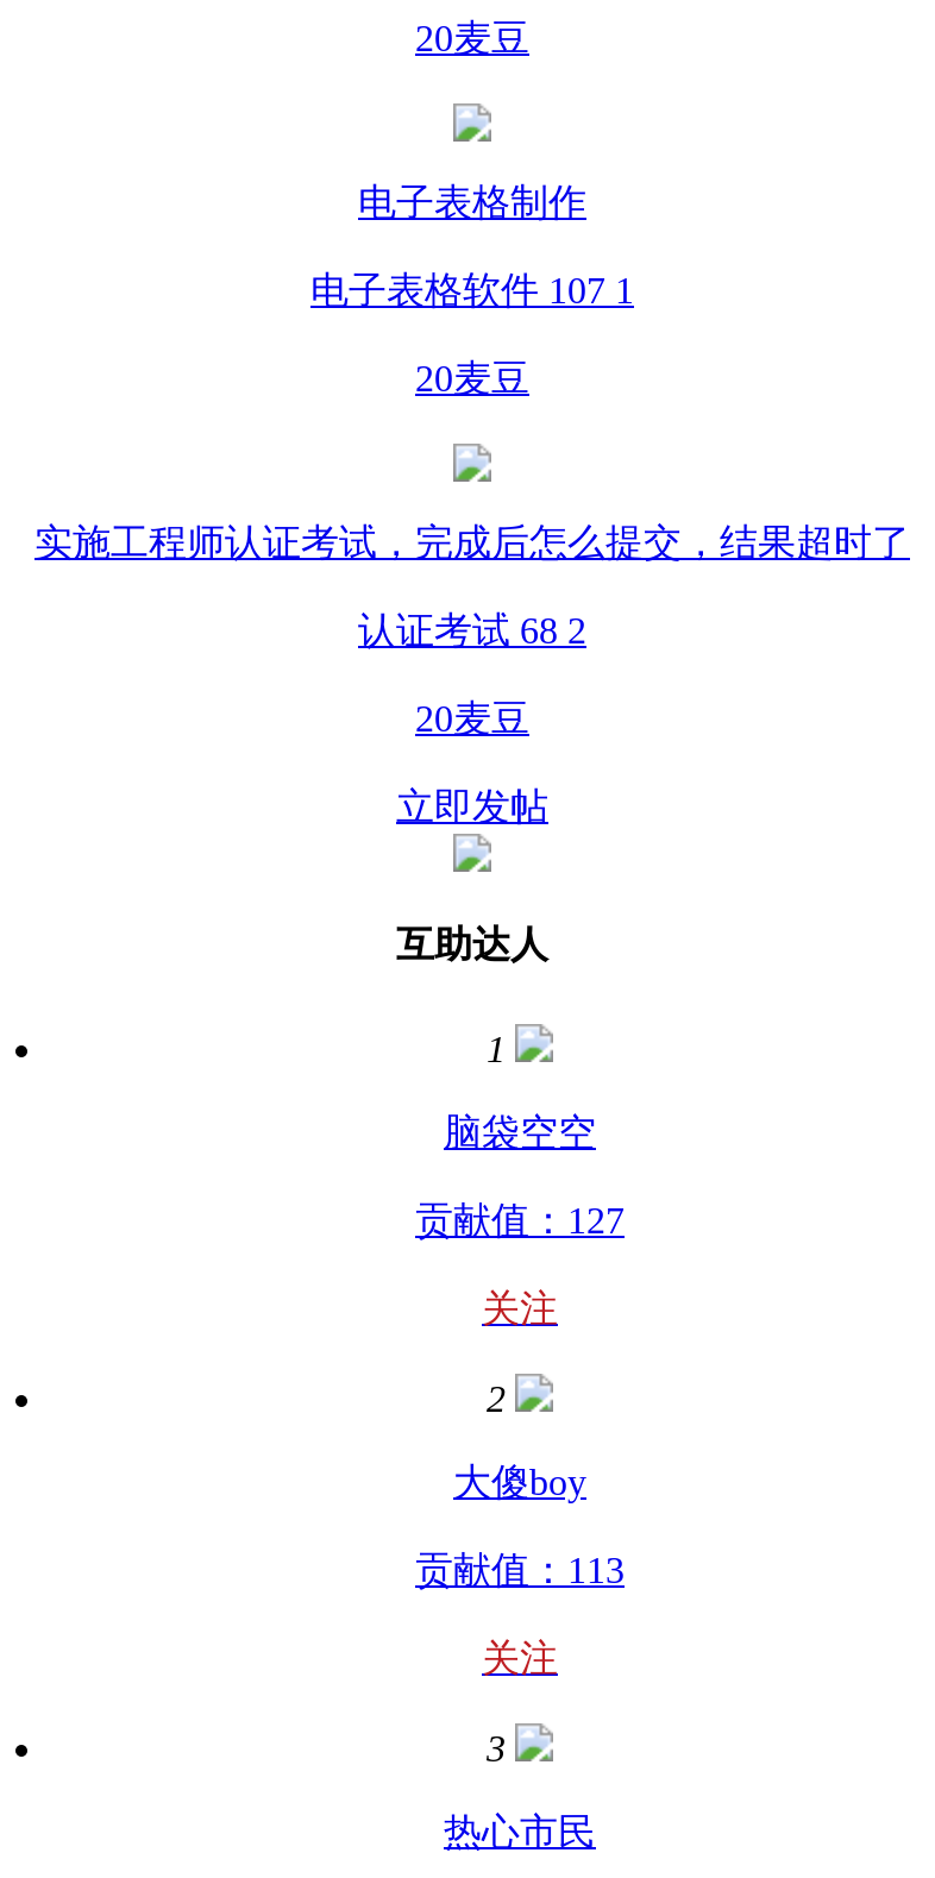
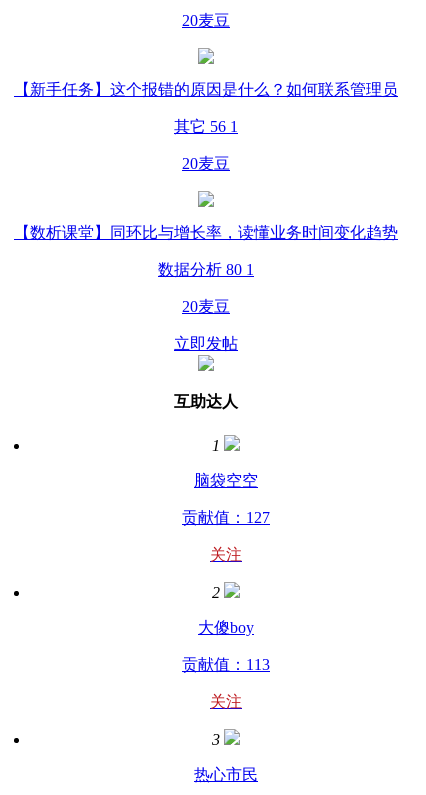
- 电子表格制作
+ 【新手任务】这个报错的原因是什么？如何联系管理员

- 电子表格软件107 1
+ 其它56 1

- 实施工程师认证考试，完成后怎么提交，结果超时了
+ 【数析课堂】同环比与增长率，读懂业务时间变化趋势

- 认证考试68 2
+ 数据分析80 1
